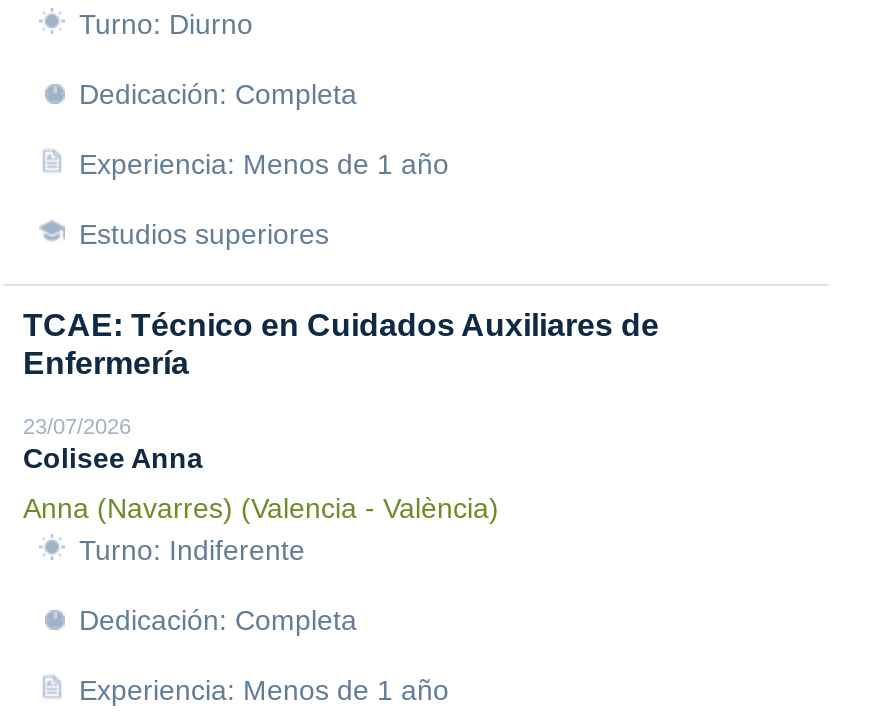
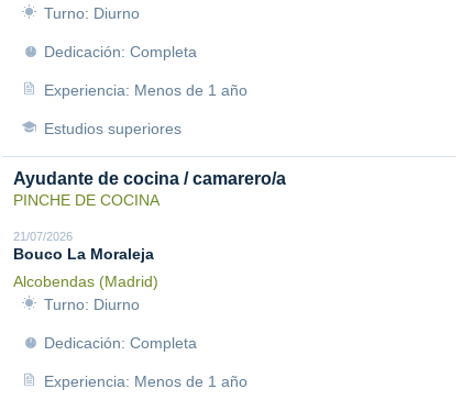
- TCAE: Técnico en Cuidados Auxiliares de
- Enfermería
+ Ayudante de cocina / camarero/a
+ PINCHE DE COCINA

- 23/07/2026
- Colisee Anna
+ 21/07/2026
+ Bouco La Moraleja

- Anna (Navarres) (Valencia - València)
- Turno: Indiferente
+ Alcobendas (Madrid)
+ Turno: Diurno
